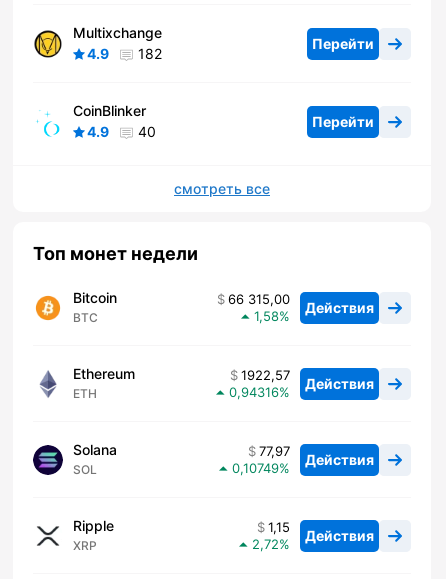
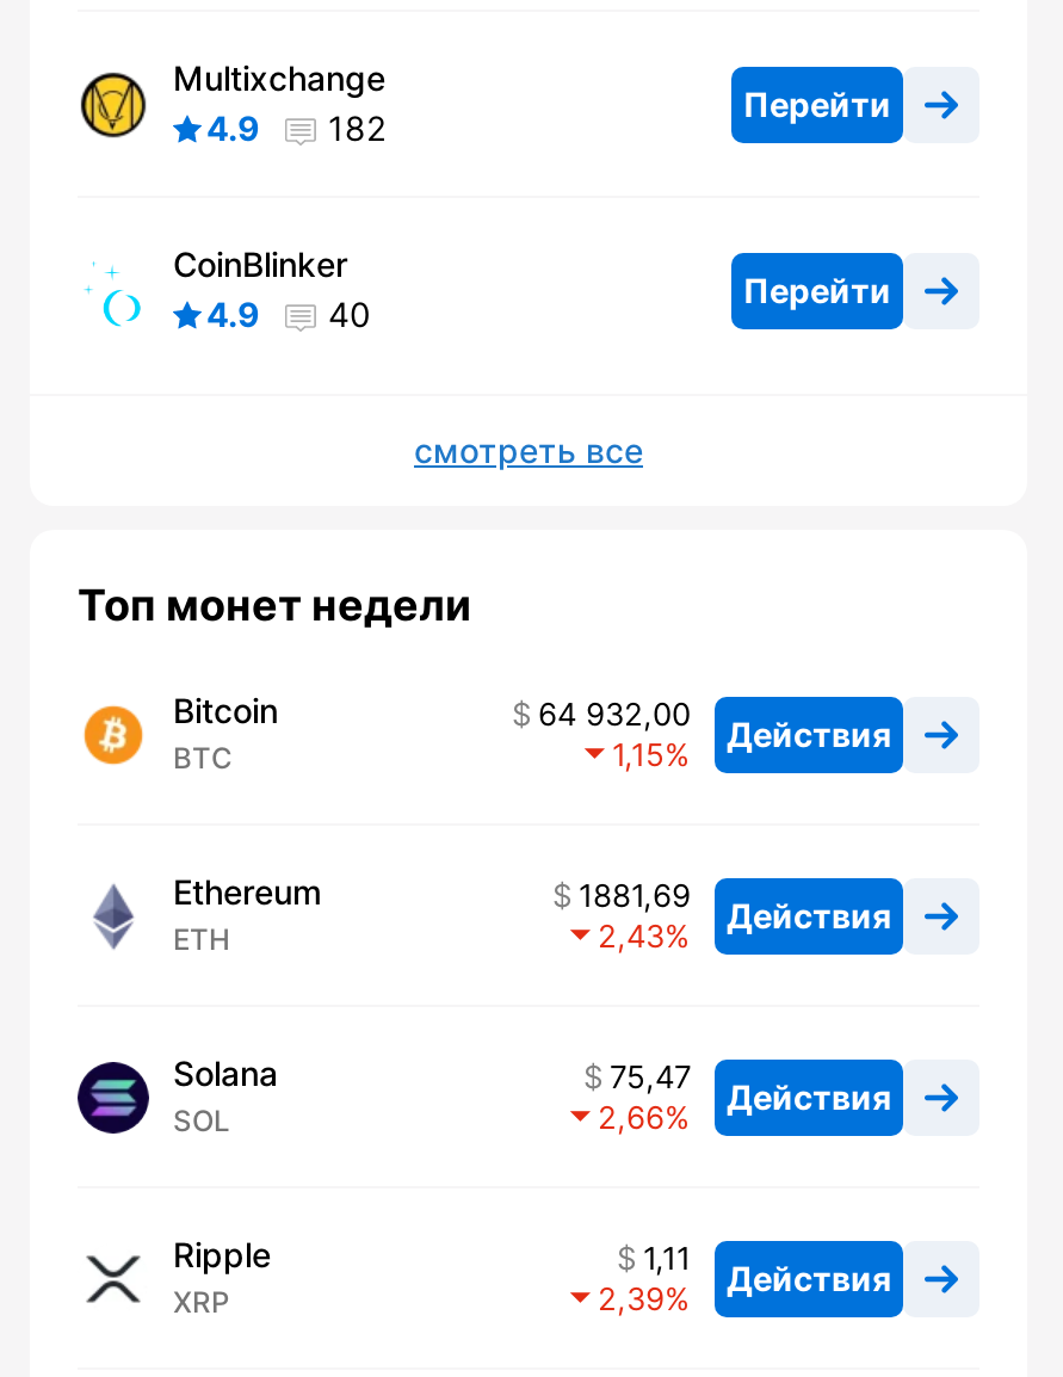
- 66 315,00 Действия
+ 64 932,00 Действия

- 1,58
+ 1,15

- 1922,57 Действия
+ 1881,69 Действия

- 0,94316
+ 2,43

- 77,97 Действия
+ 75,47 Действия

- 0,10749
+ 2,66

- 1,15 Действия
+ 1,11 Действия

- 2,72
+ 2,39
